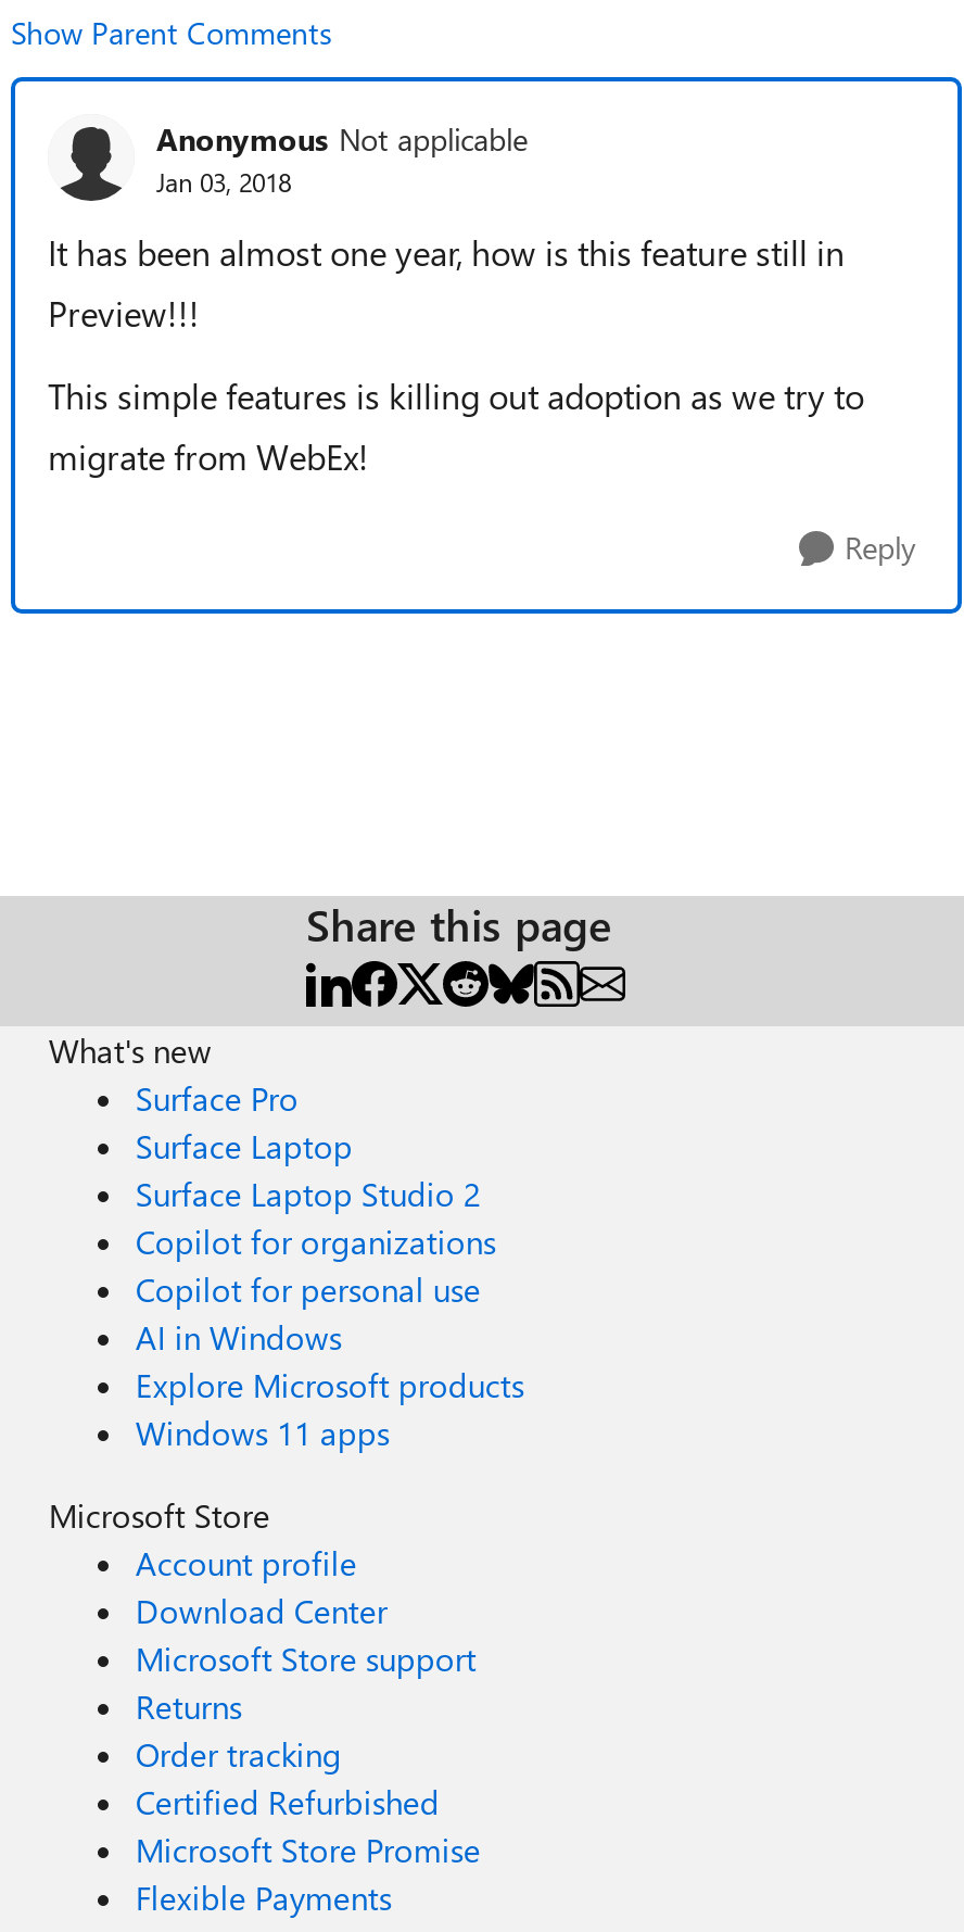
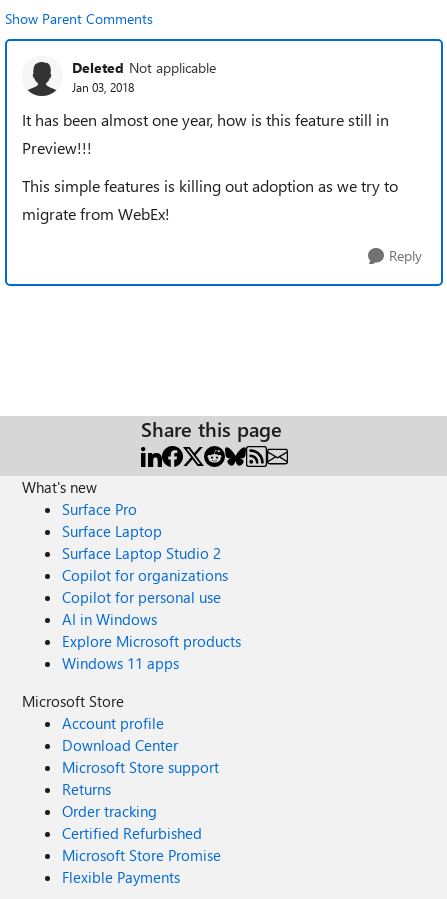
- Anonymous Not applicable
+ Deleted Not applicable
